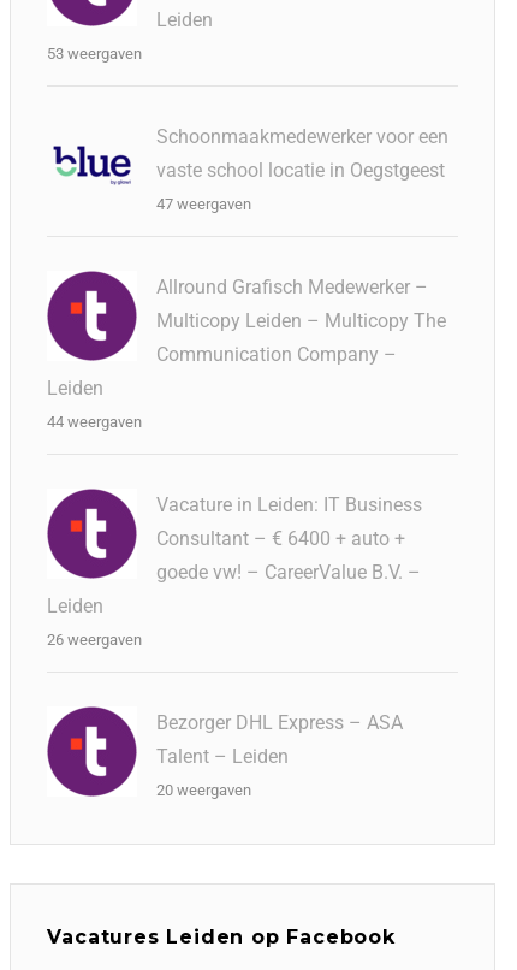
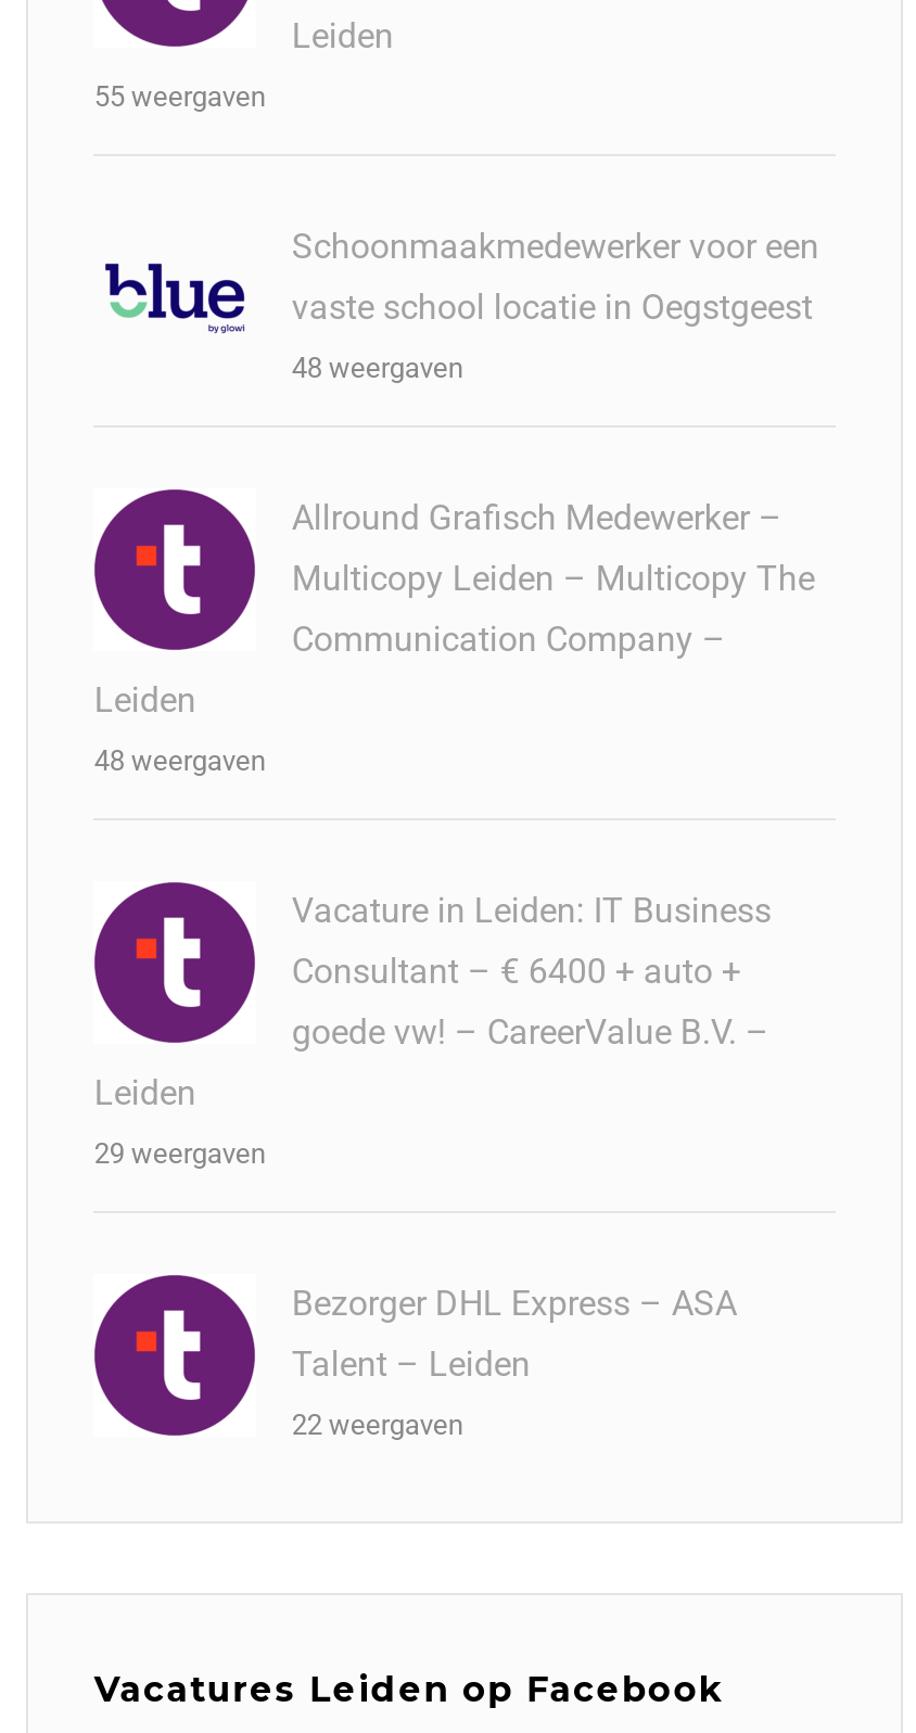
- 53 weergaven
+ 55 weergaven

- 47 weergaven
+ 48 weergaven

- 44 weergaven
+ 48 weergaven

- 26 weergaven
+ 29 weergaven

- 20 weergaven
+ 22 weergaven
